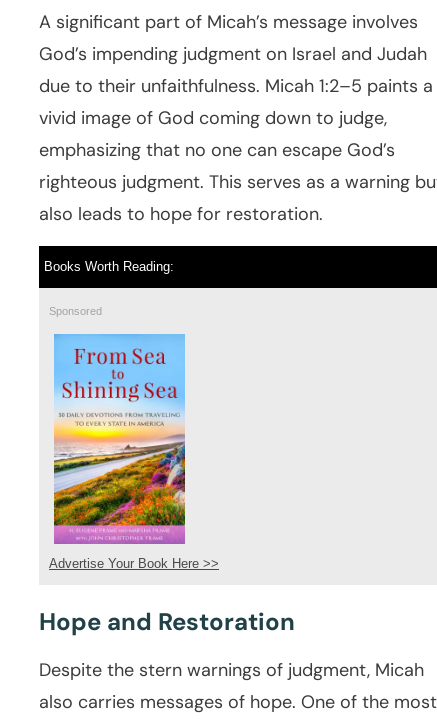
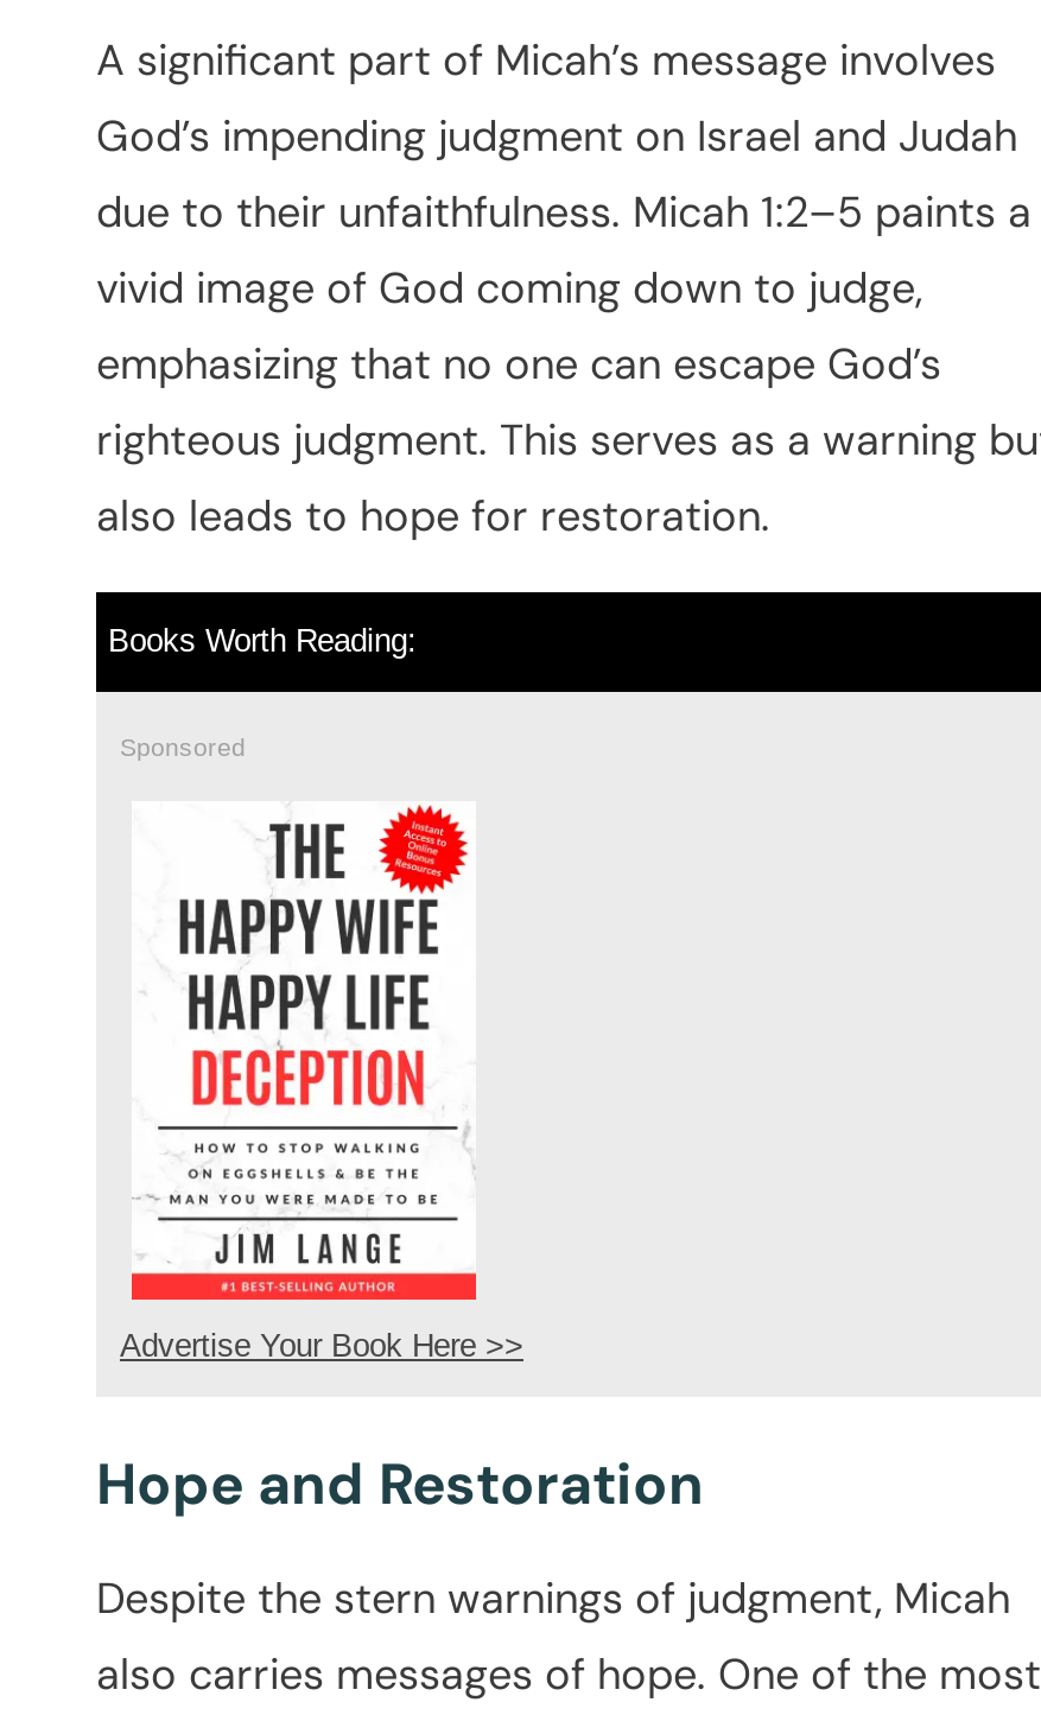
- [image]
+ [image]
